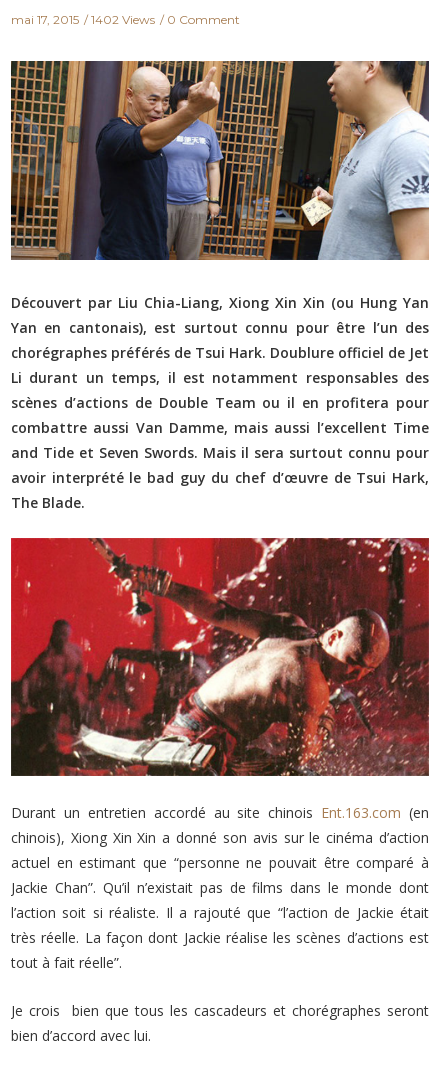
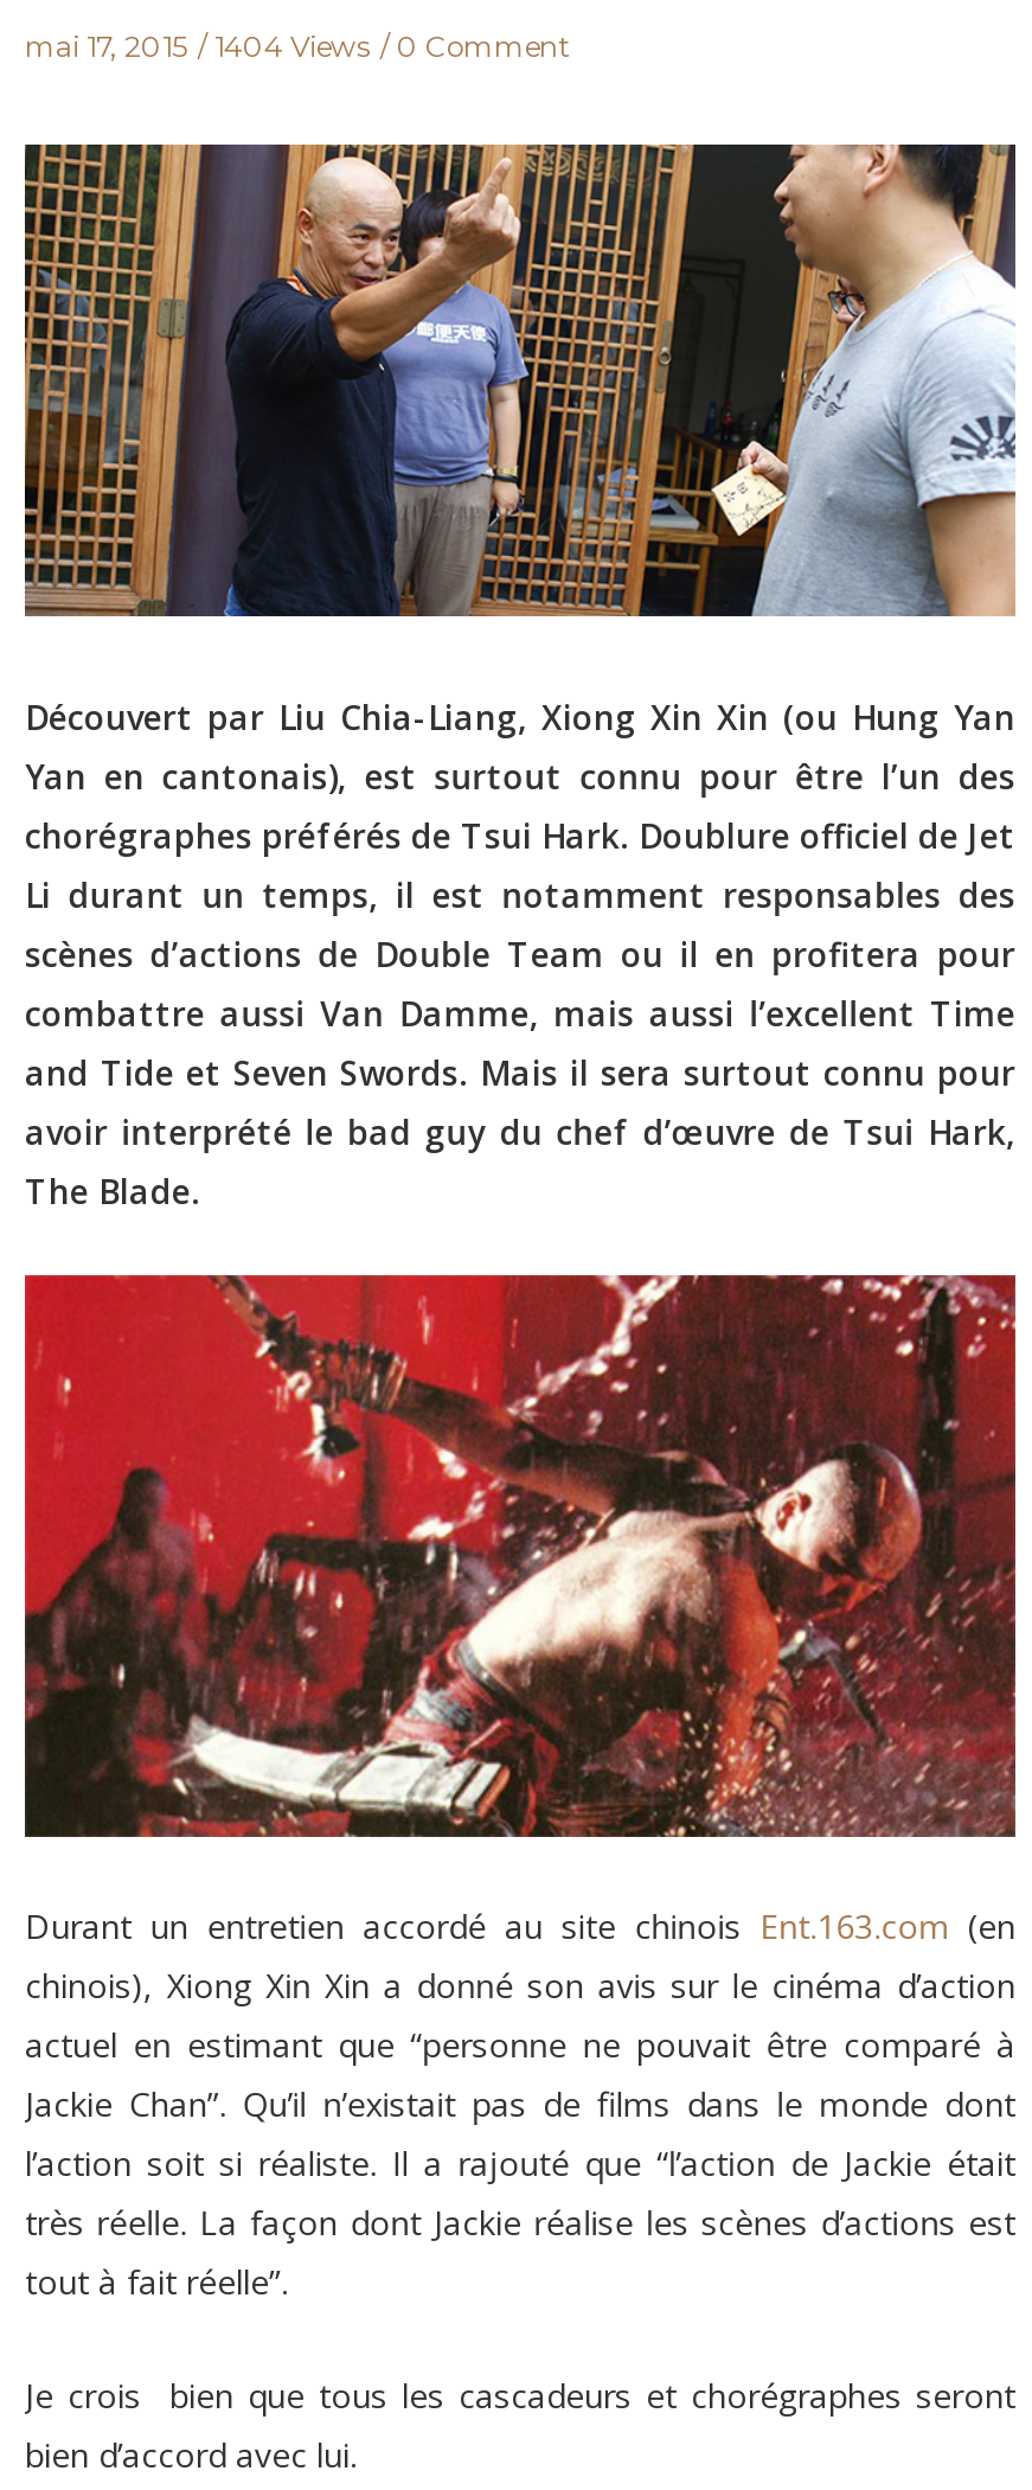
- mai 17, 2015 1402 Views 0 Comment
+ mai 17, 2015 1404 Views 0 Comment
